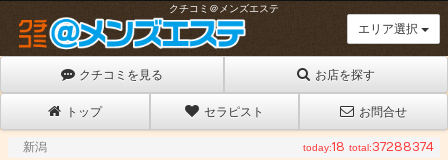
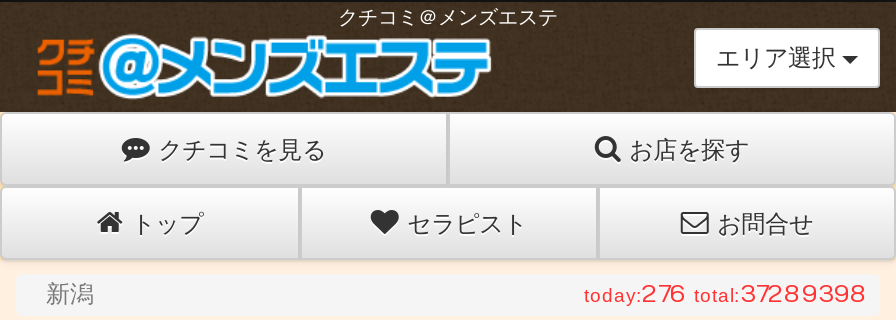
- 18
+ 276

- 37288374
+ 37289398
